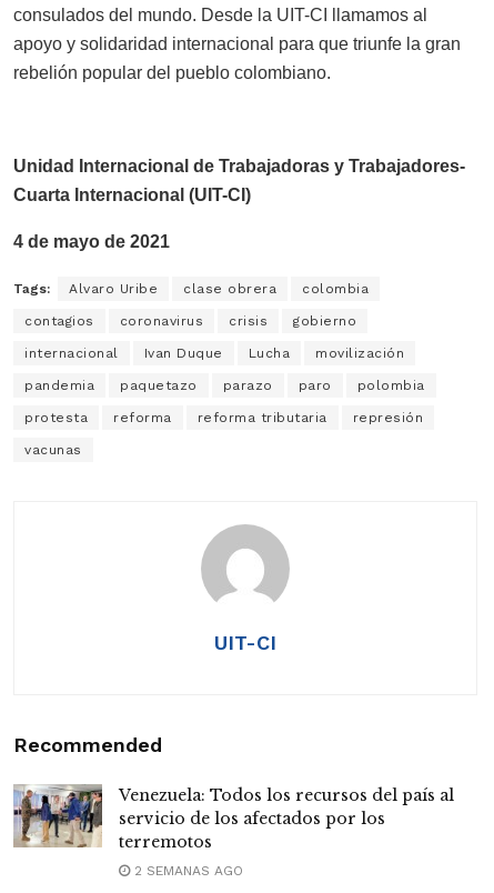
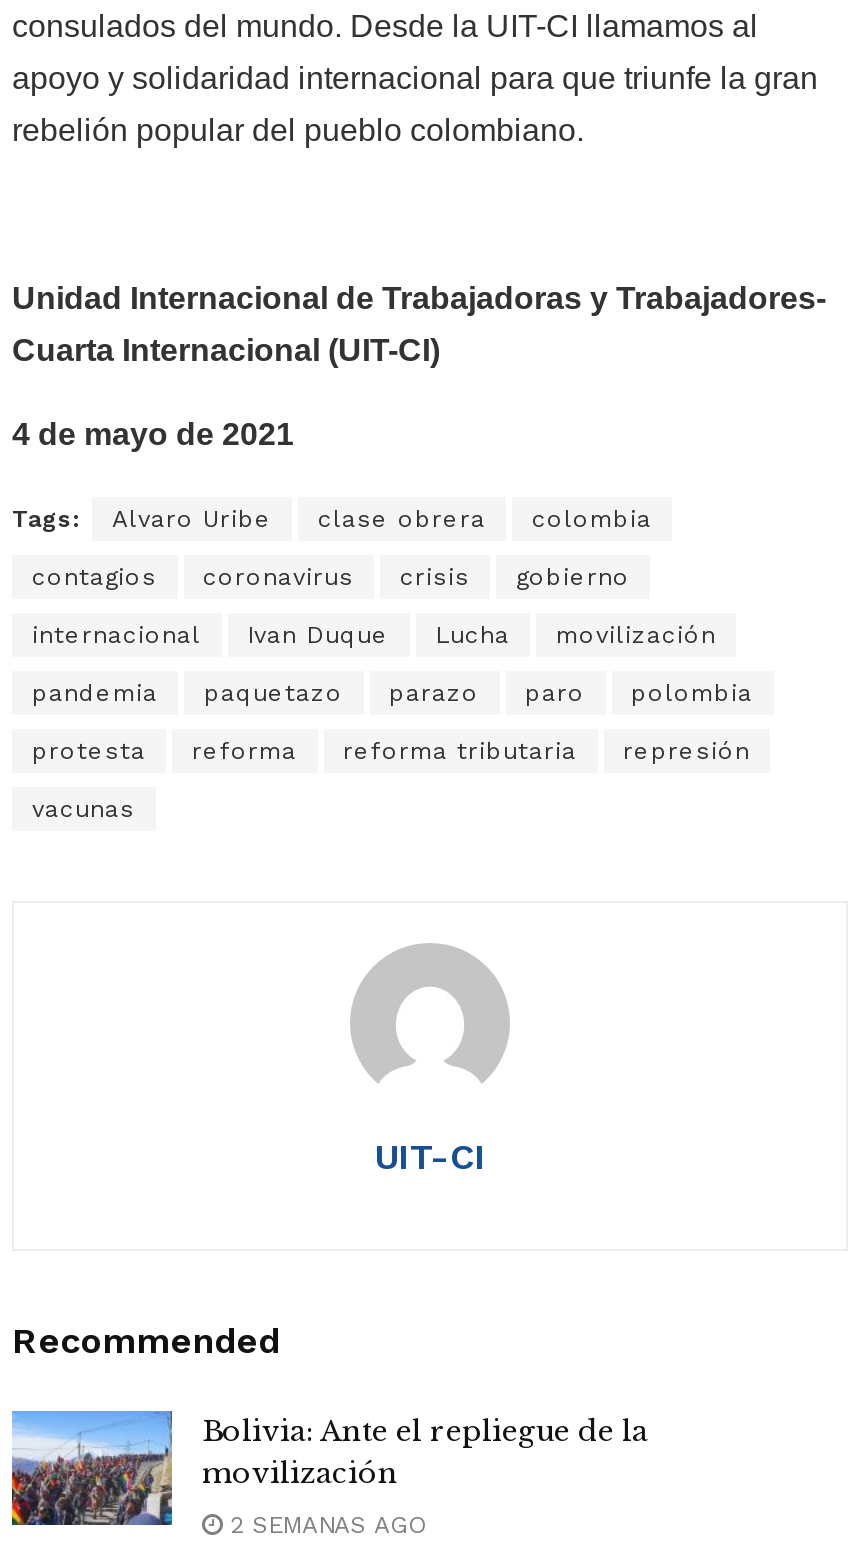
- [image]
- Venezuela: Todos los recursos del país al
- servicio de los afectados por los
- terremotos
+ [image]
+ Bolivia: Ante el repliegue de la
+ movilización
